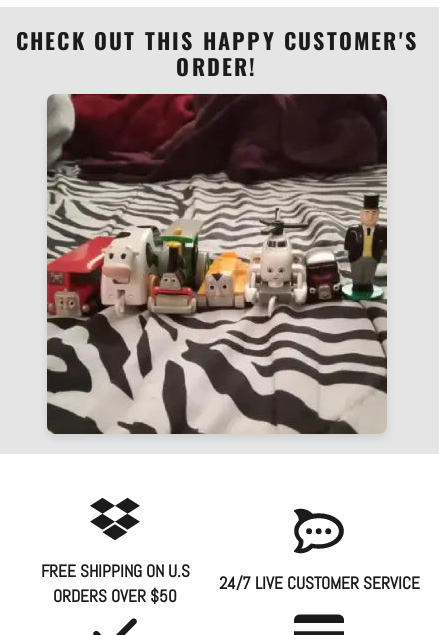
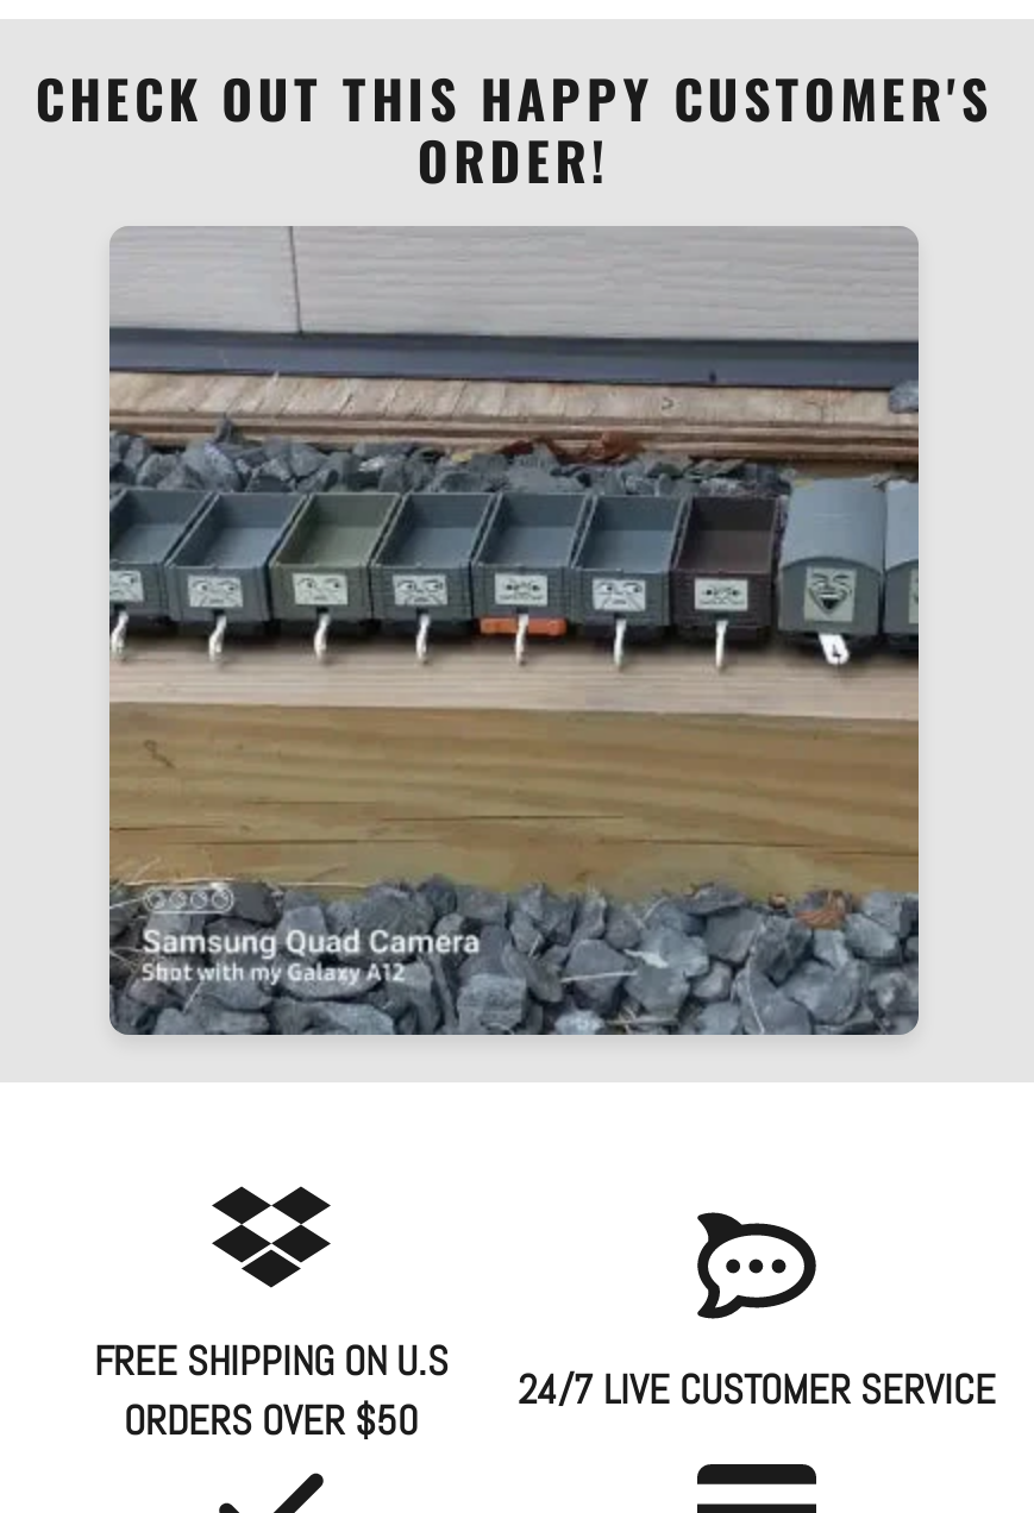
- [image]
+ [image]
